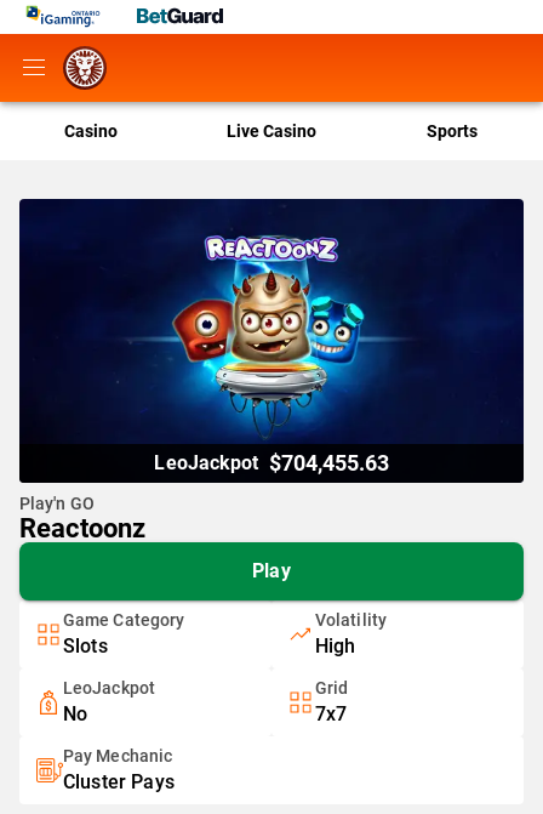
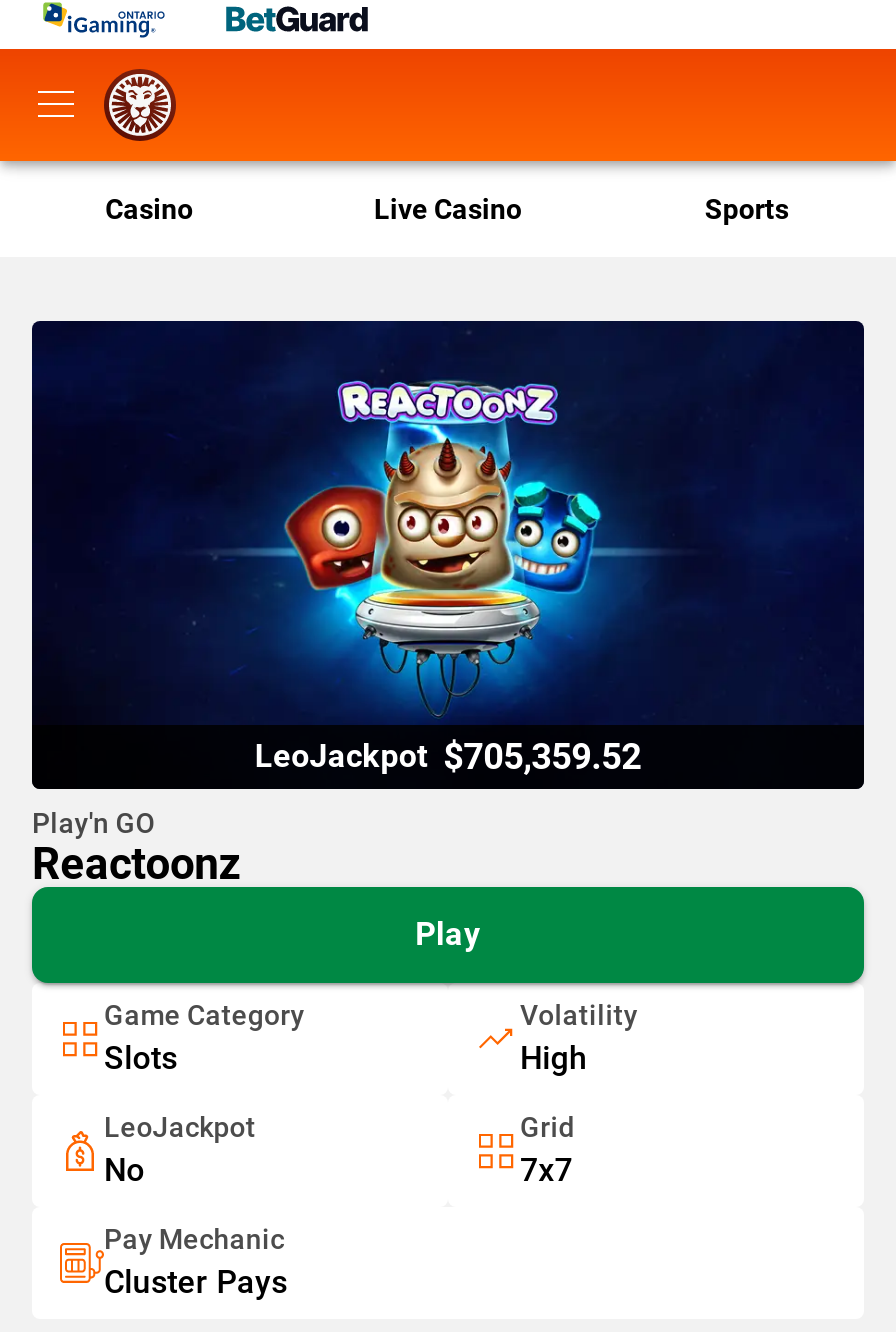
- LeoJackpot $704,455.63
+ LeoJackpot $705,359.52
